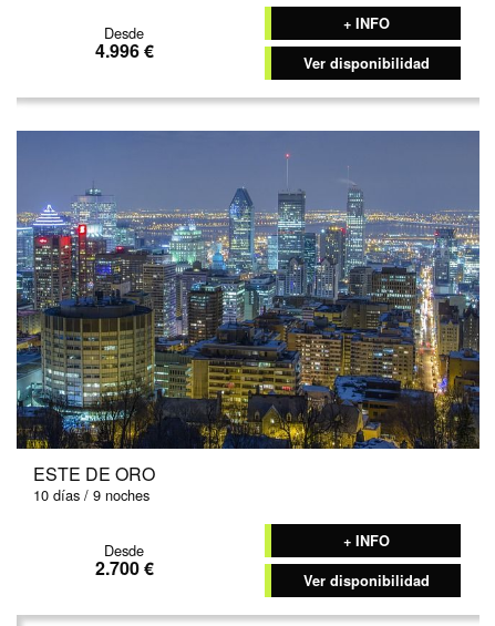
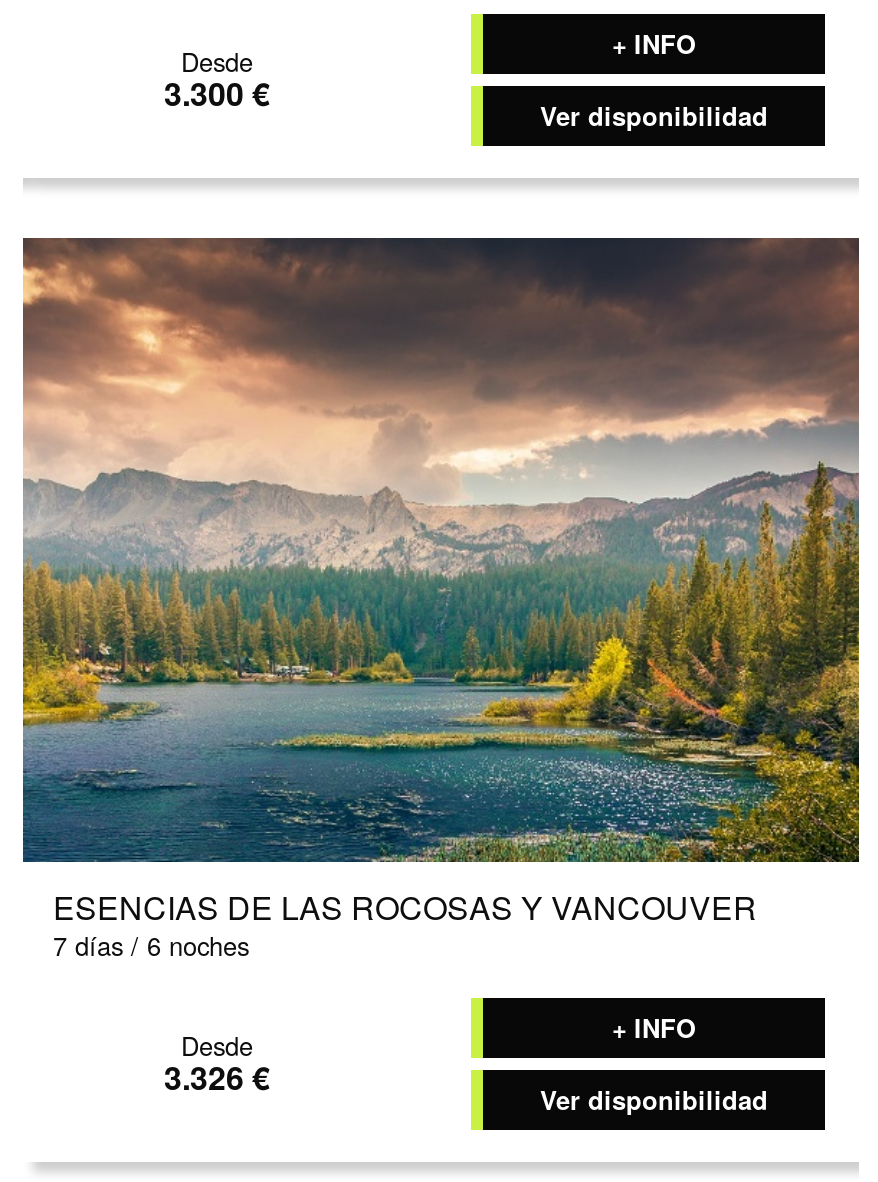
- 4.996 €
+ 3.300 €

- [image]
- ESTE DE ORO
- 10 días / 9 noches
+ [image]
+ ESENCIAS DE LAS ROCOSAS Y VANCOUVER
+ 7 días / 6 noches

- 2.700 €
+ 3.326 €
